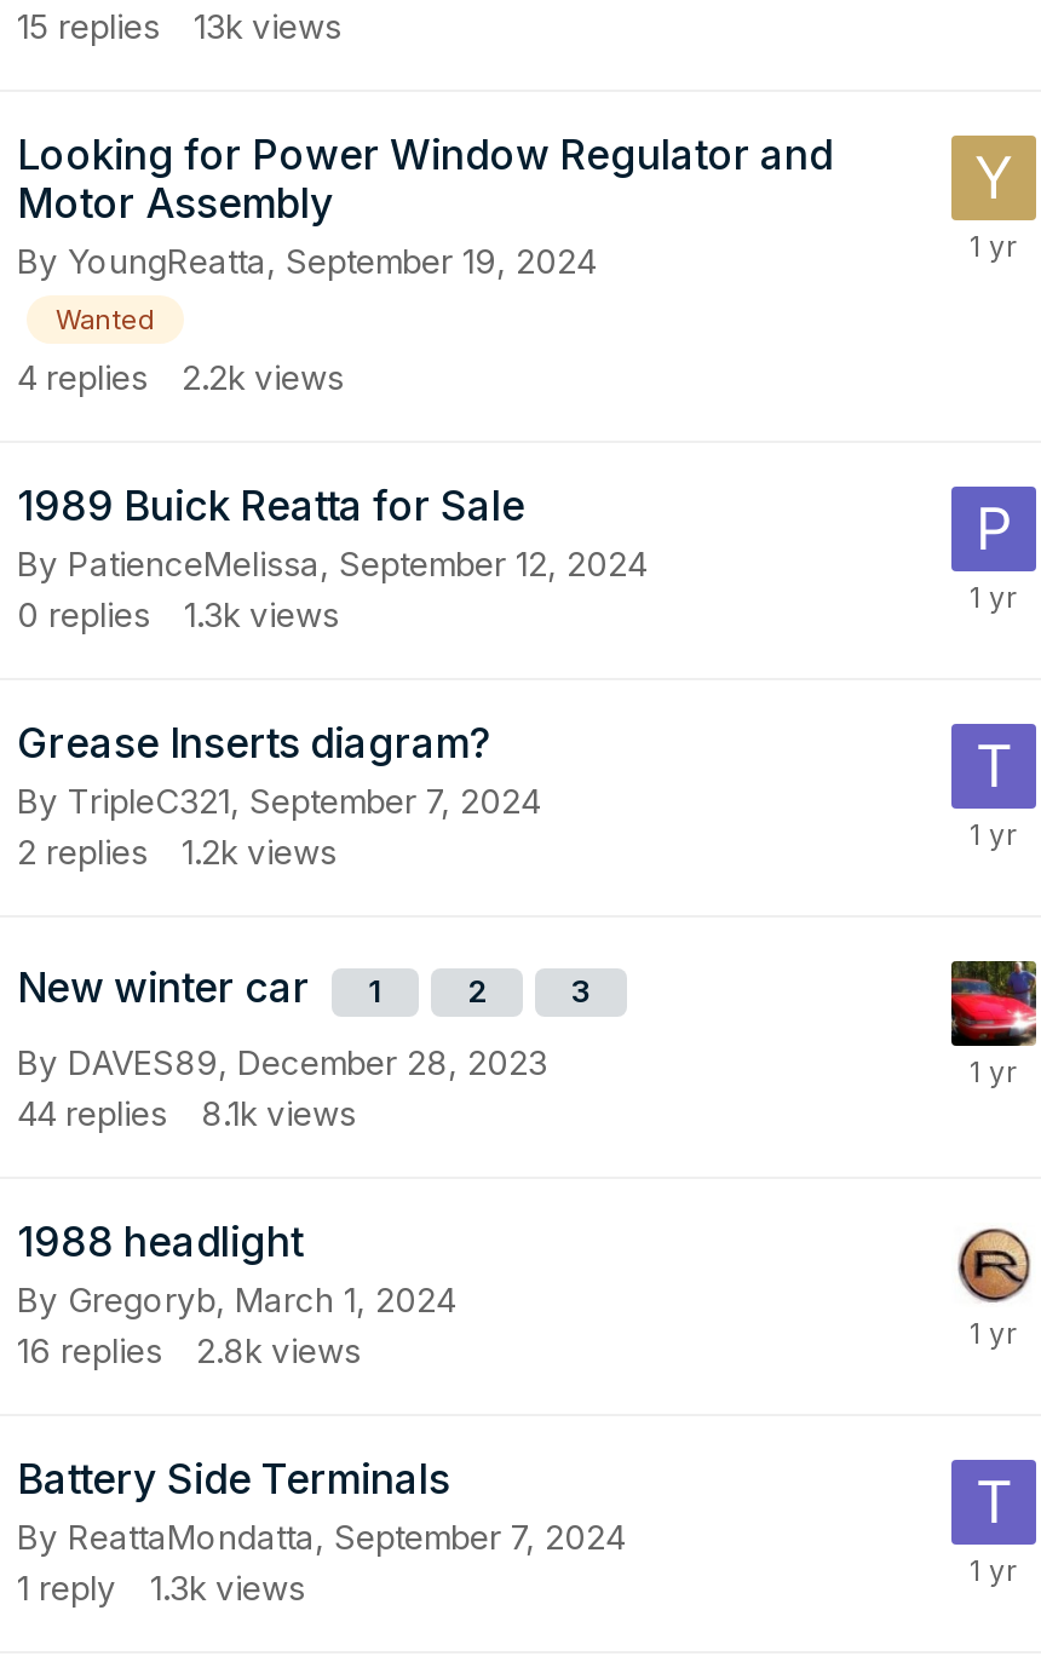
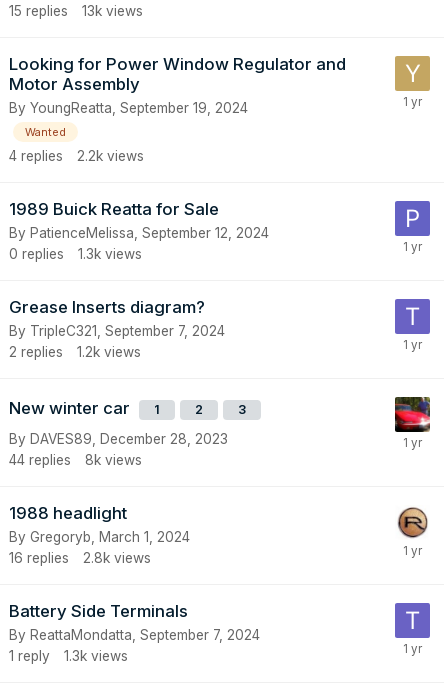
- 44 replies 8.1k views
+ 44 replies 8k views
